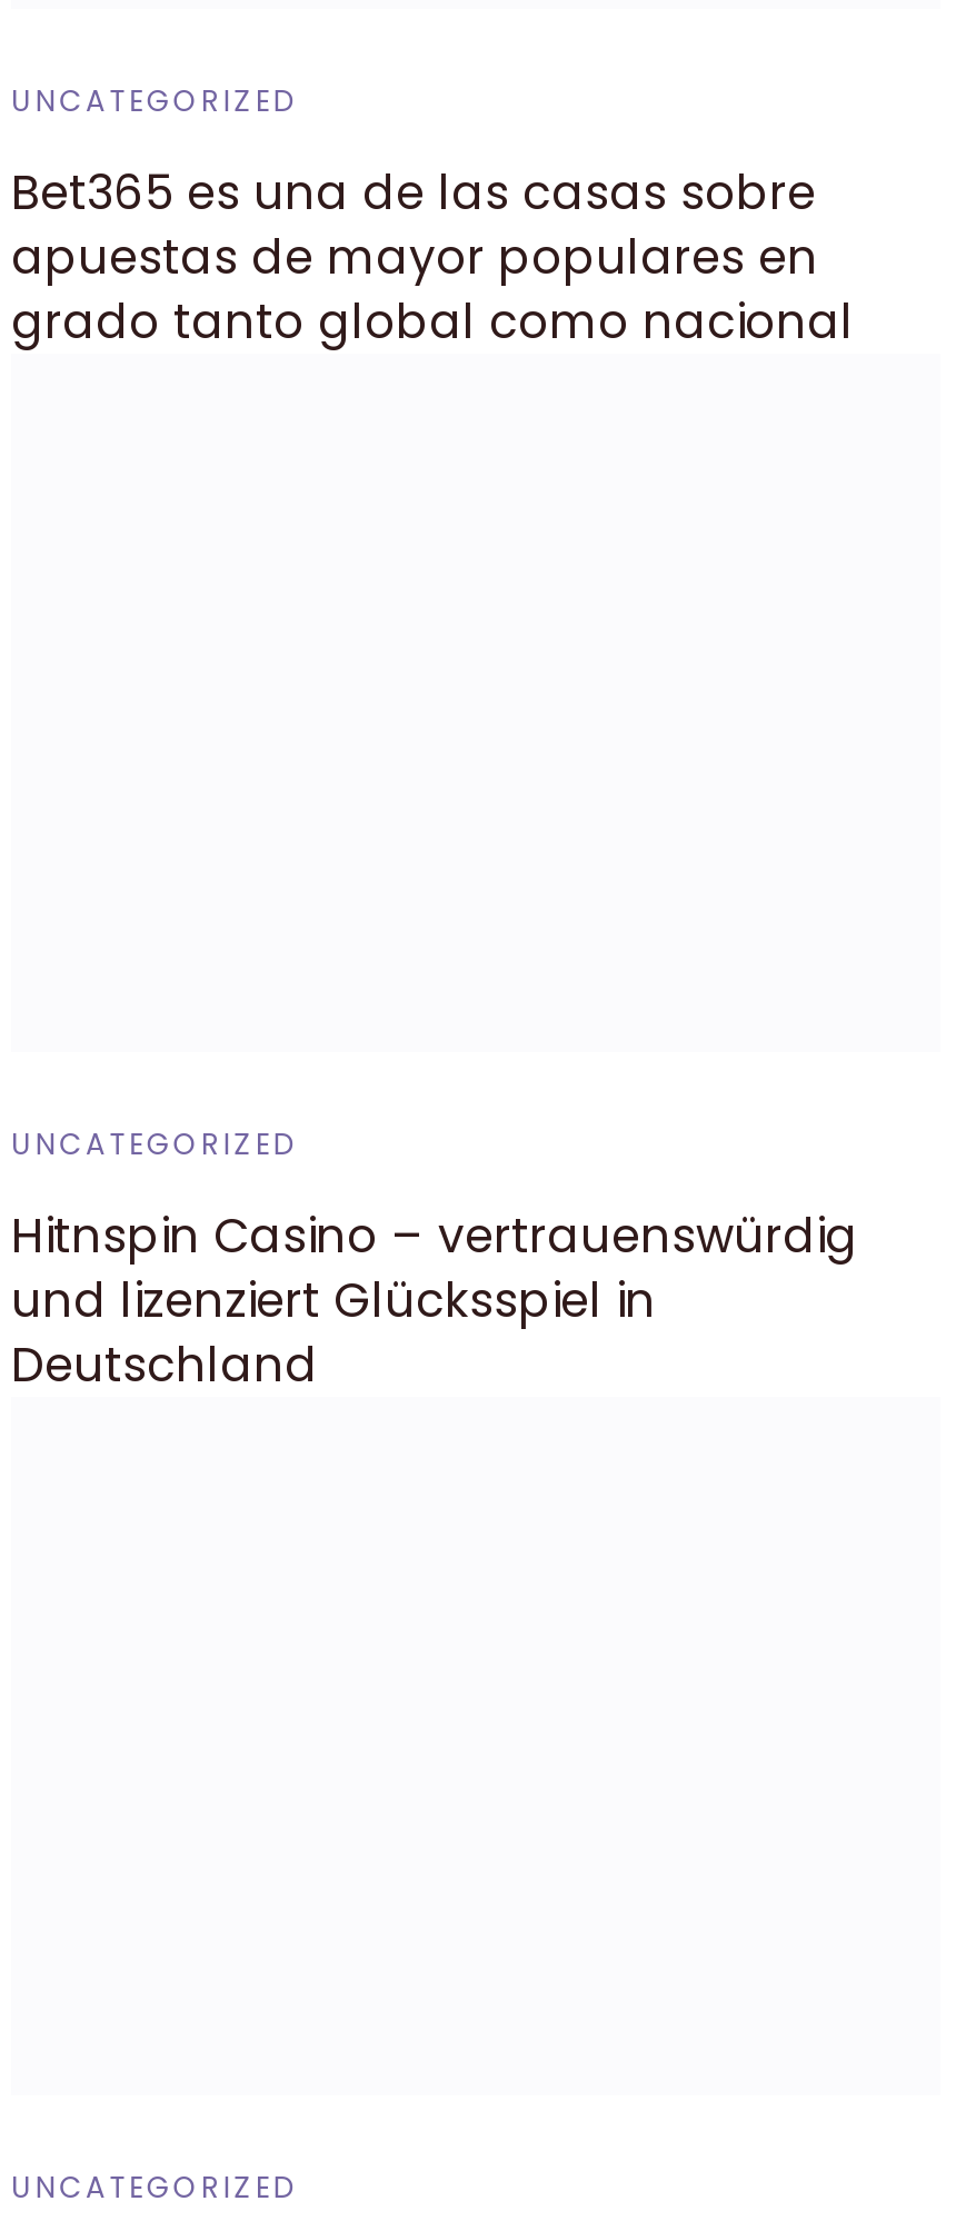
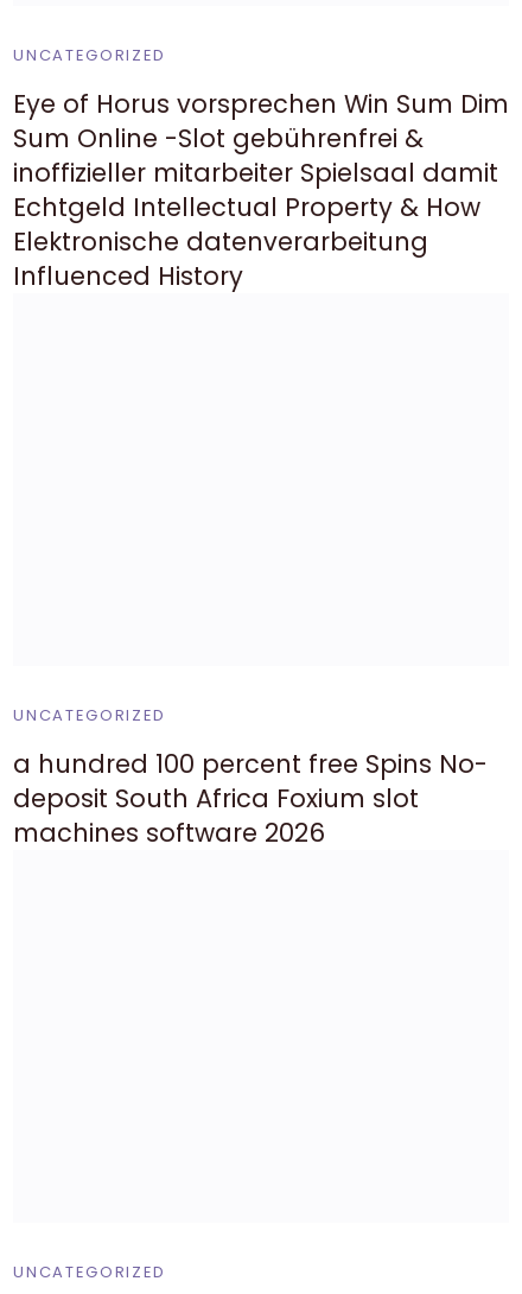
- Bet365 es una de las casas sobre
- apuestas de mayor populares en
- grado tanto global como nacional
+ Eye of Horus vorsprechen Win Sum Dim
+ Sum Online -Slot gebührenfrei &
+ inoffizieller mitarbeiter Spielsaal damit
+ Echtgeld Intellectual Property & How
+ Elektronische datenverarbeitung
+ Influenced History

- Hitnspin Casino – vertrauenswürdig
- und lizenziert Glücksspiel in
- Deutschland
+ a hundred 100 percent free Spins No-
+ deposit South Africa Foxium slot
+ machines software 2026
